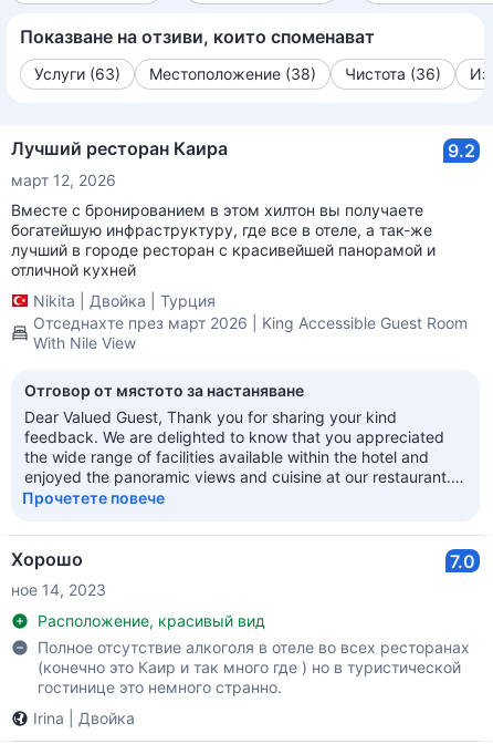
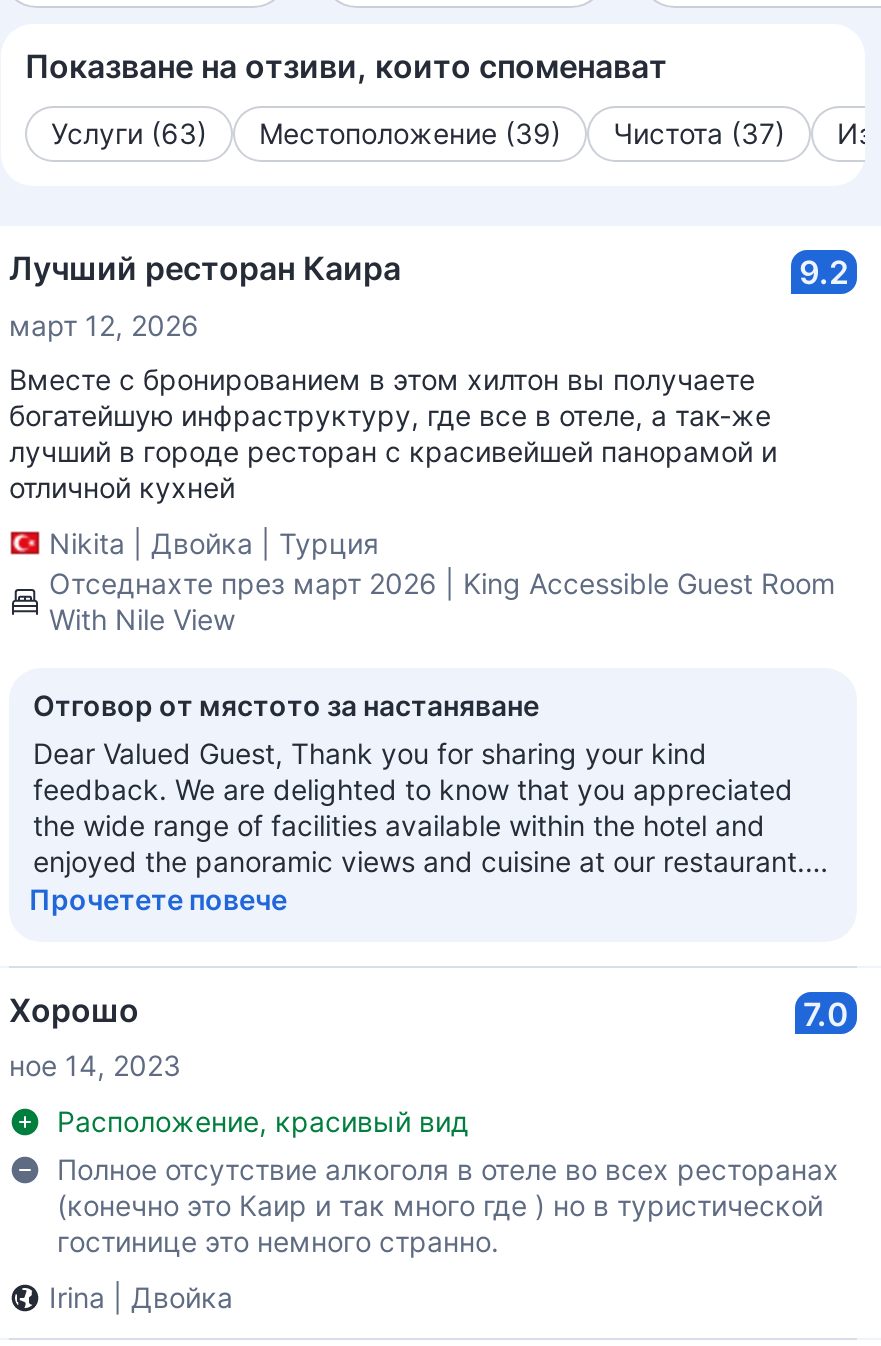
- Местоположение (38)
+ Местоположение (39)

- Чистота (36)
+ Чистота (37)
